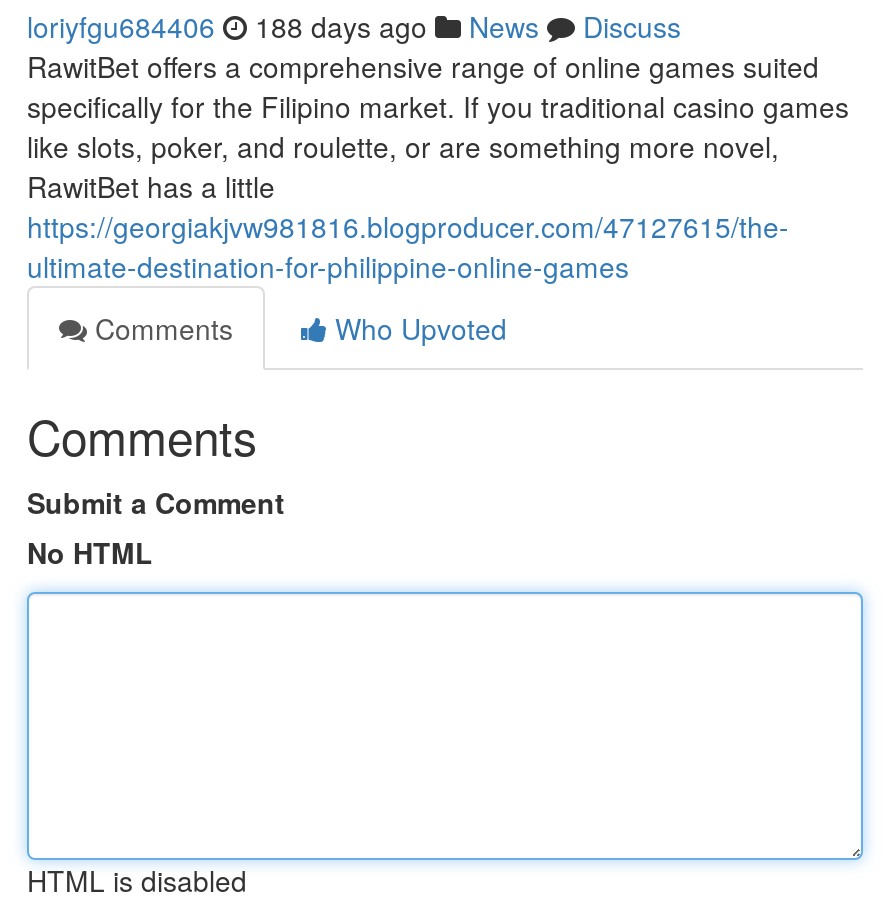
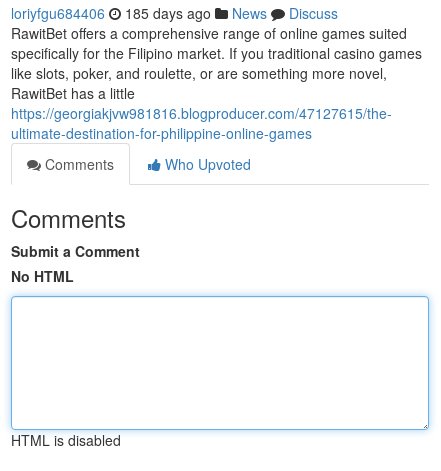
- loriyfgu684406 188 days ago News Discuss
+ loriyfgu684406 185 days ago News Discuss
